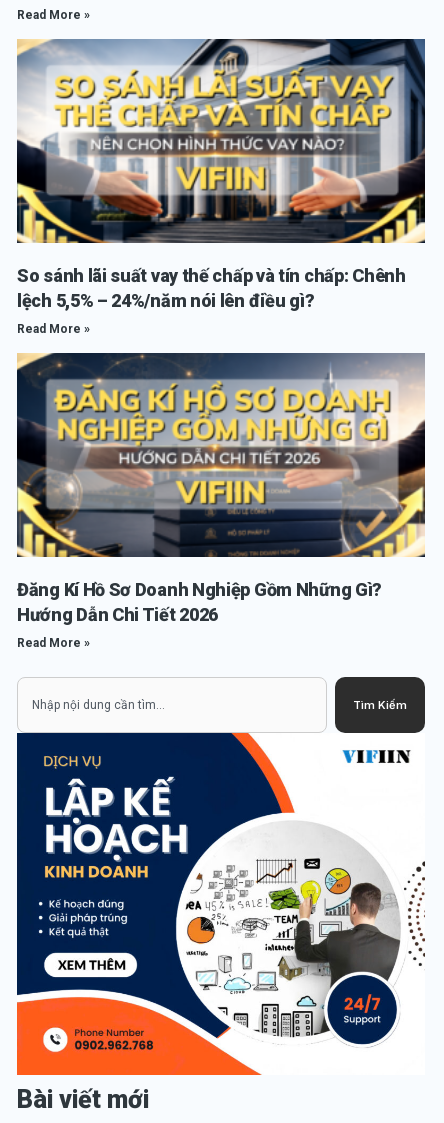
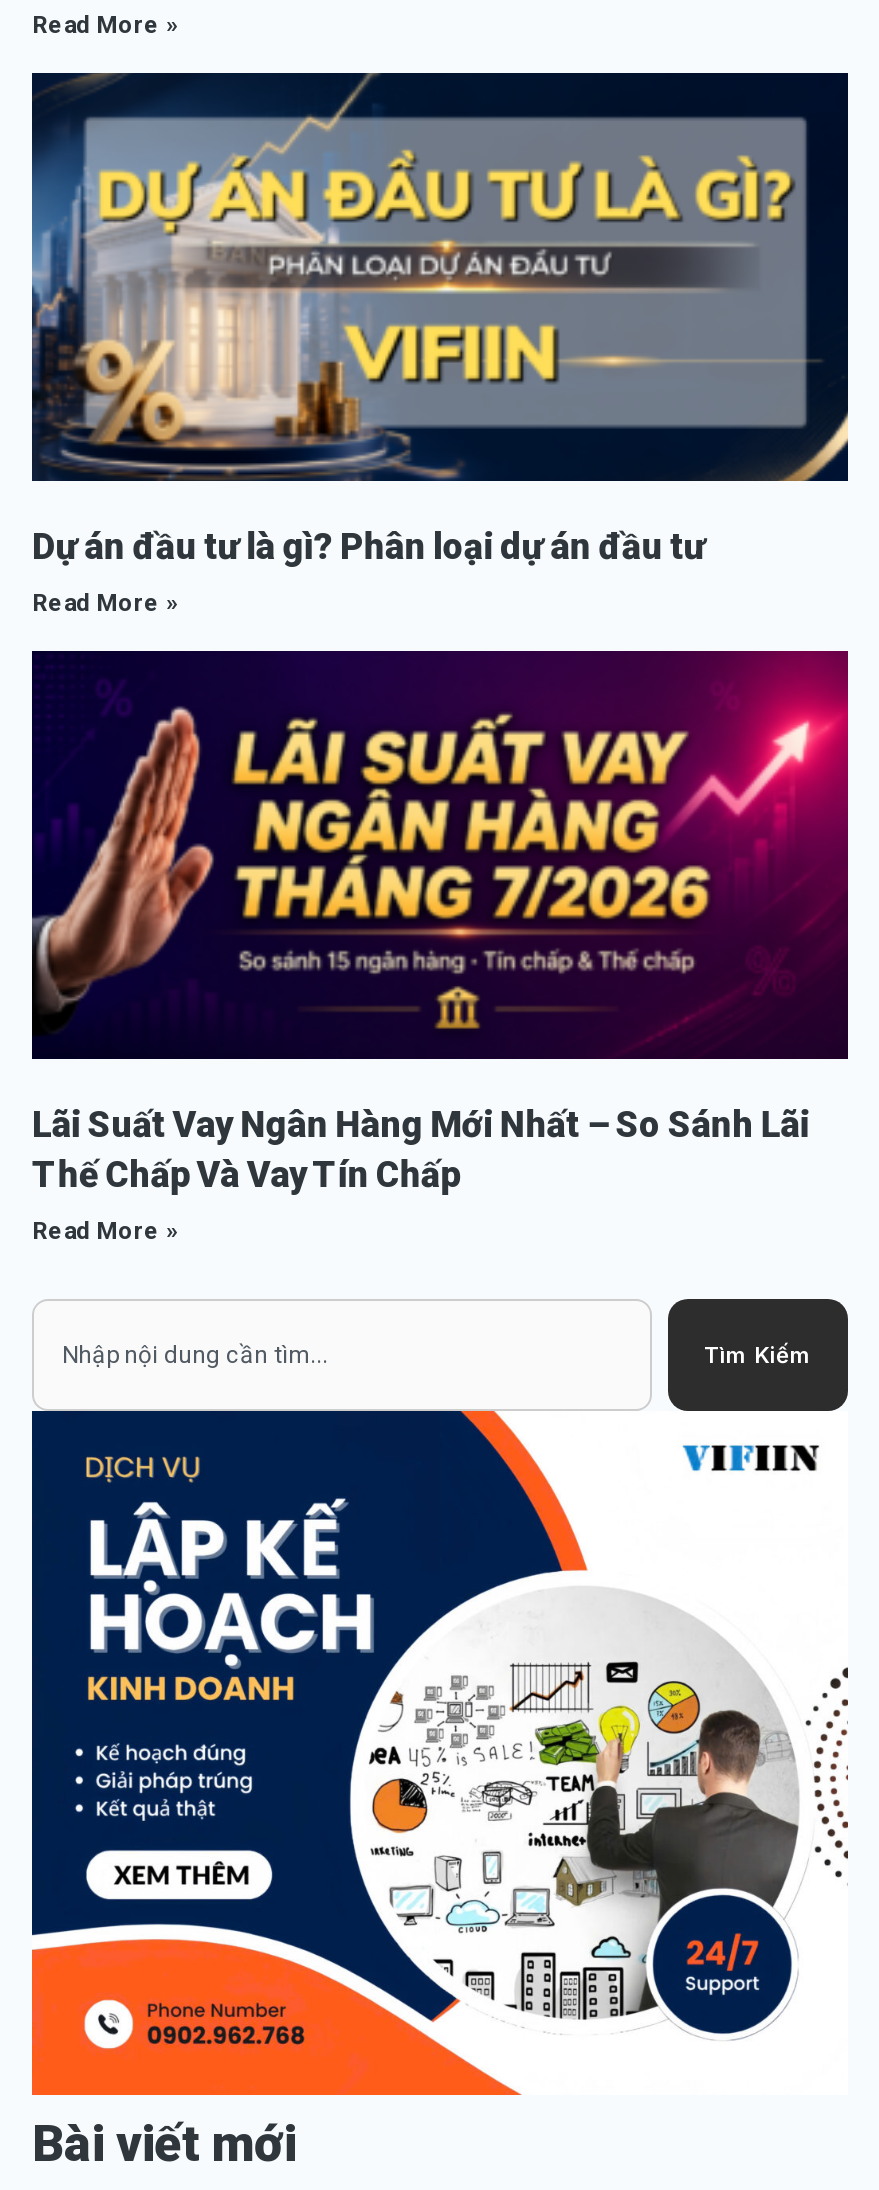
- [image]
- So sánh lãi suất vay thế chấp và tín chấp: Chênh
- lệch 5,5% – 24%/năm nói lên điều gì?
+ [image]
+ Dự án đầu tư là gì? Phân loại dự án đầu tư

- [image]
- Đăng Kí Hồ Sơ Doanh Nghiệp Gồm Những Gì?
- Hướng Dẫn Chi Tiết 2026
+ [image]
+ Lãi Suất Vay Ngân Hàng Mới Nhất – So Sánh Lãi
+ Thế Chấp Và Vay Tín Chấp
